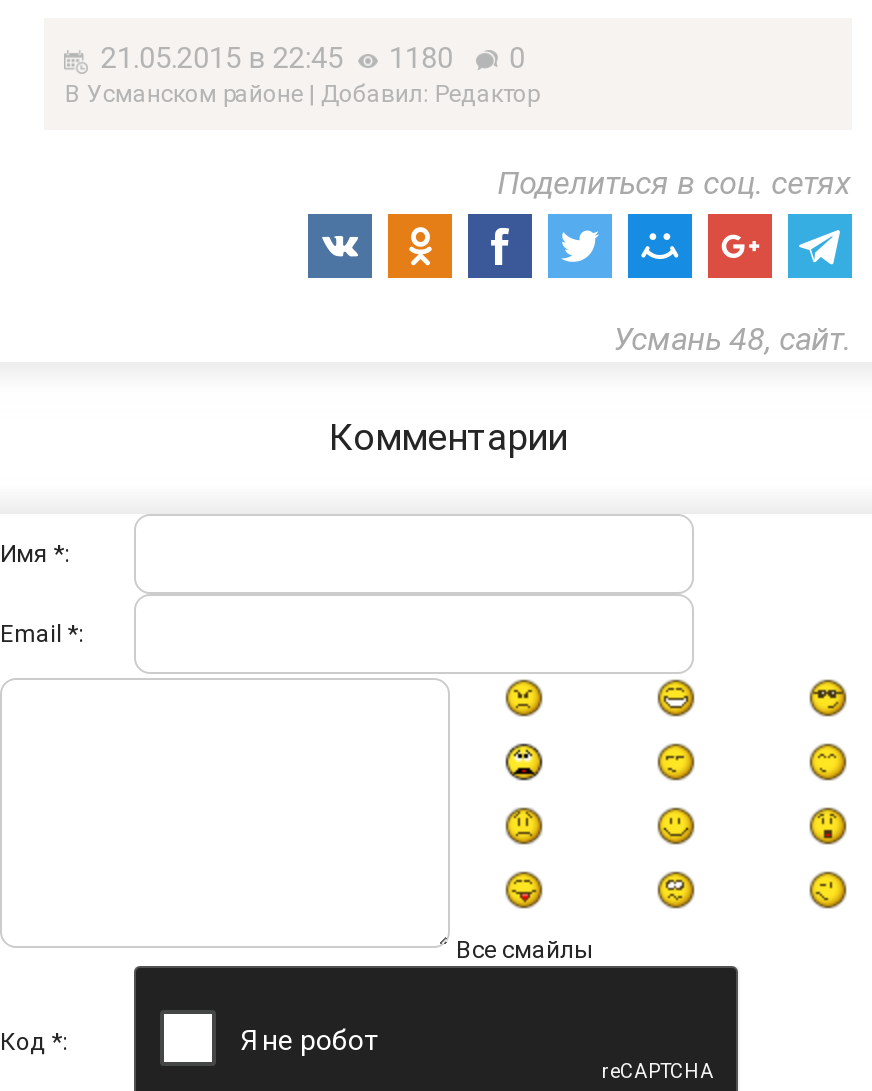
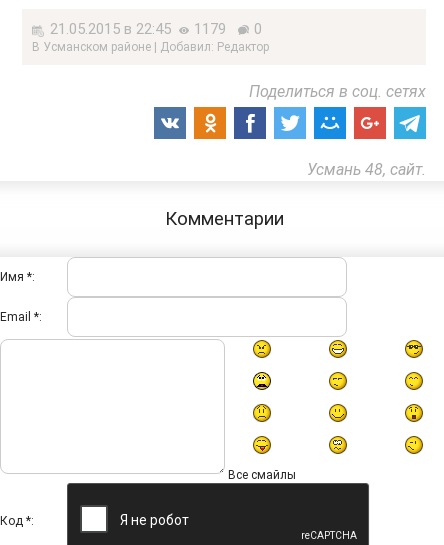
- 21.05.2015 в 22:45 1180 0
+ 21.05.2015 в 22:45 1179 0
